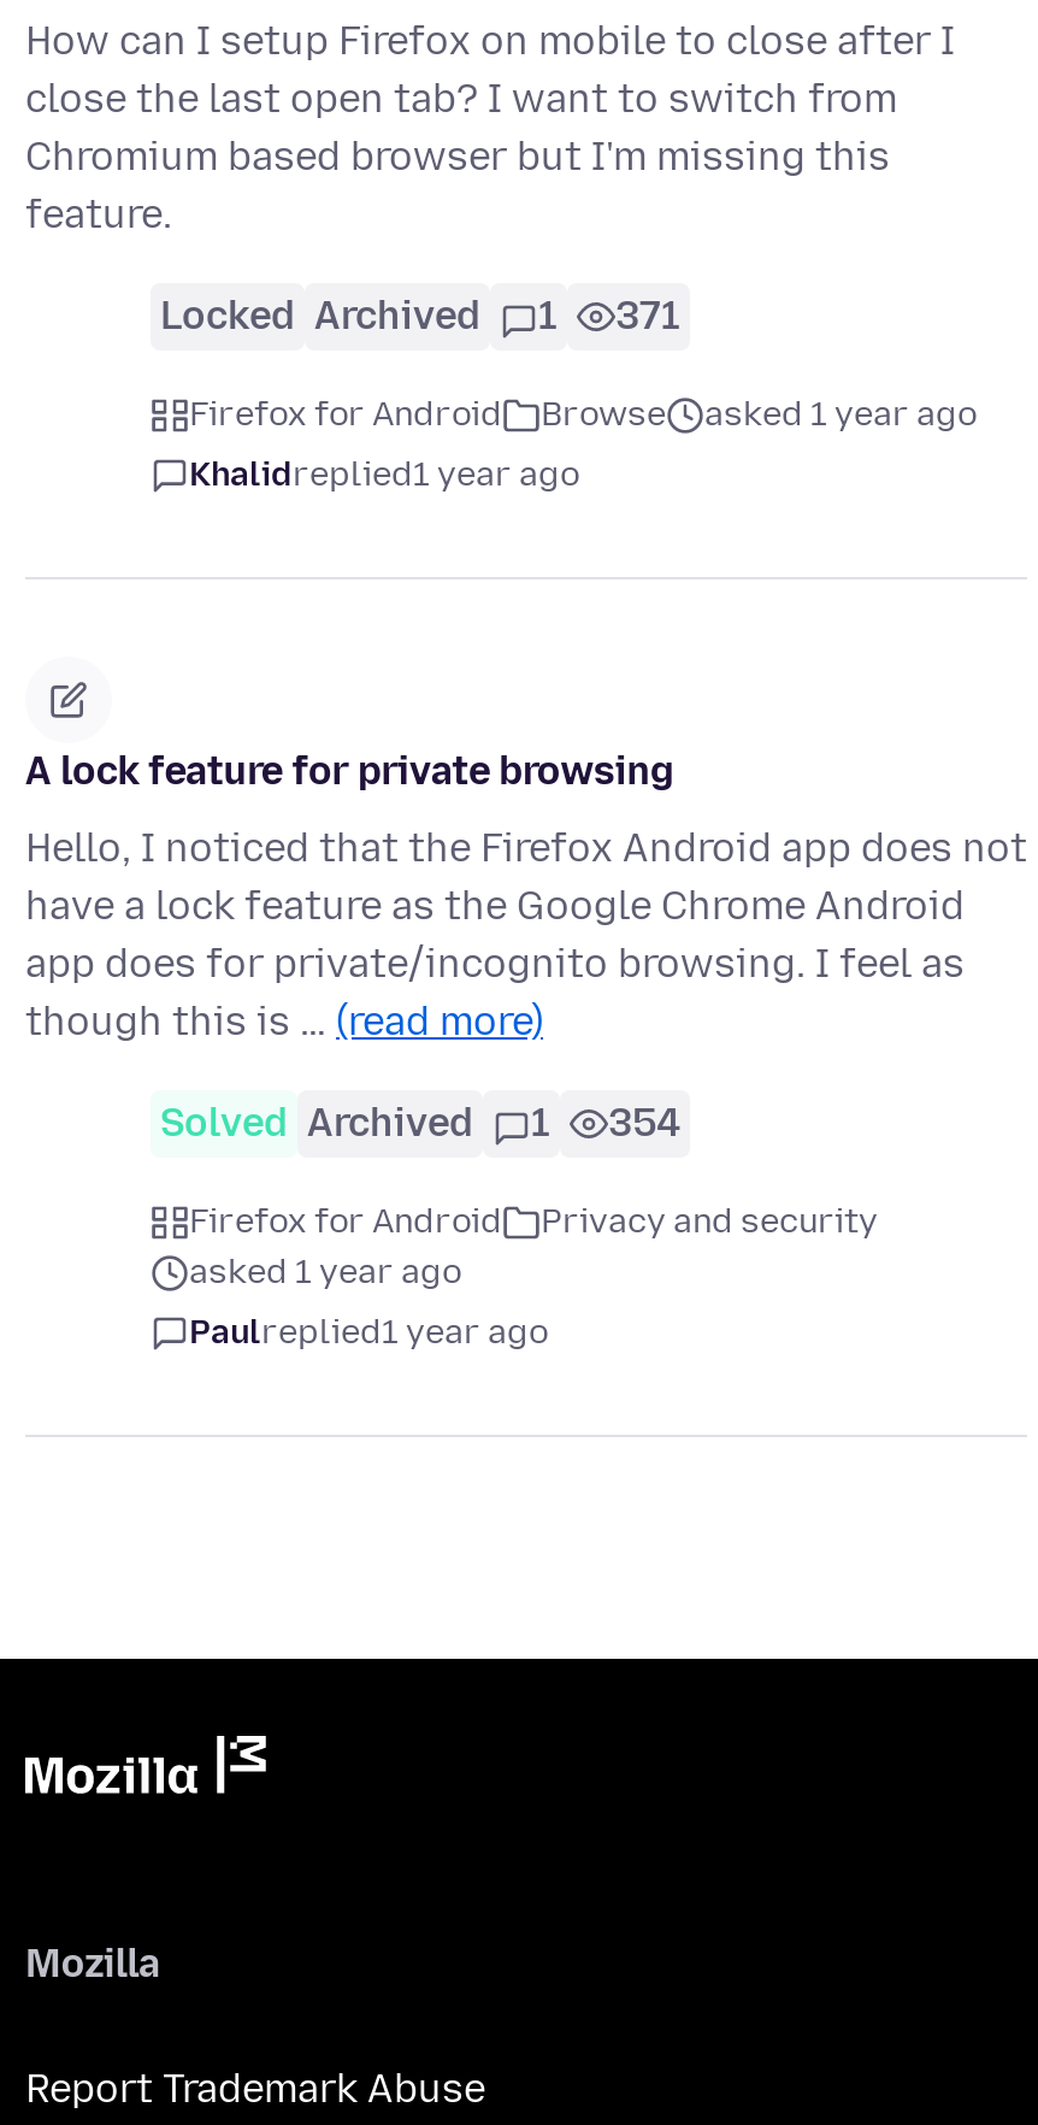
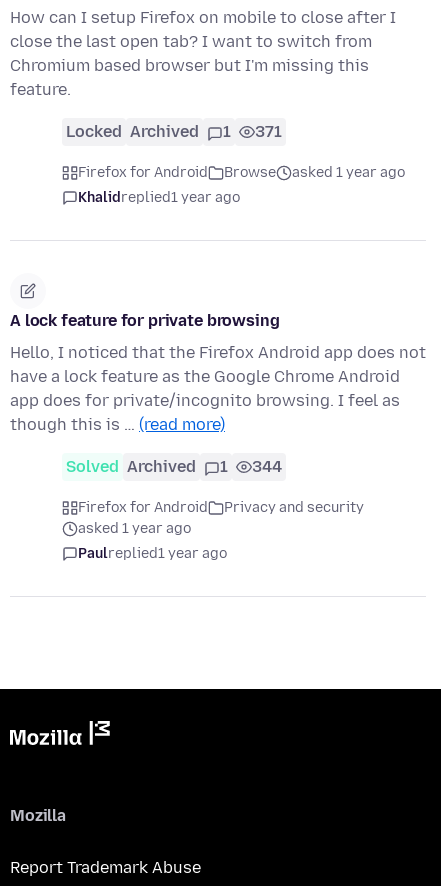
- Solved Archived 1 354
+ Solved Archived 1 344
